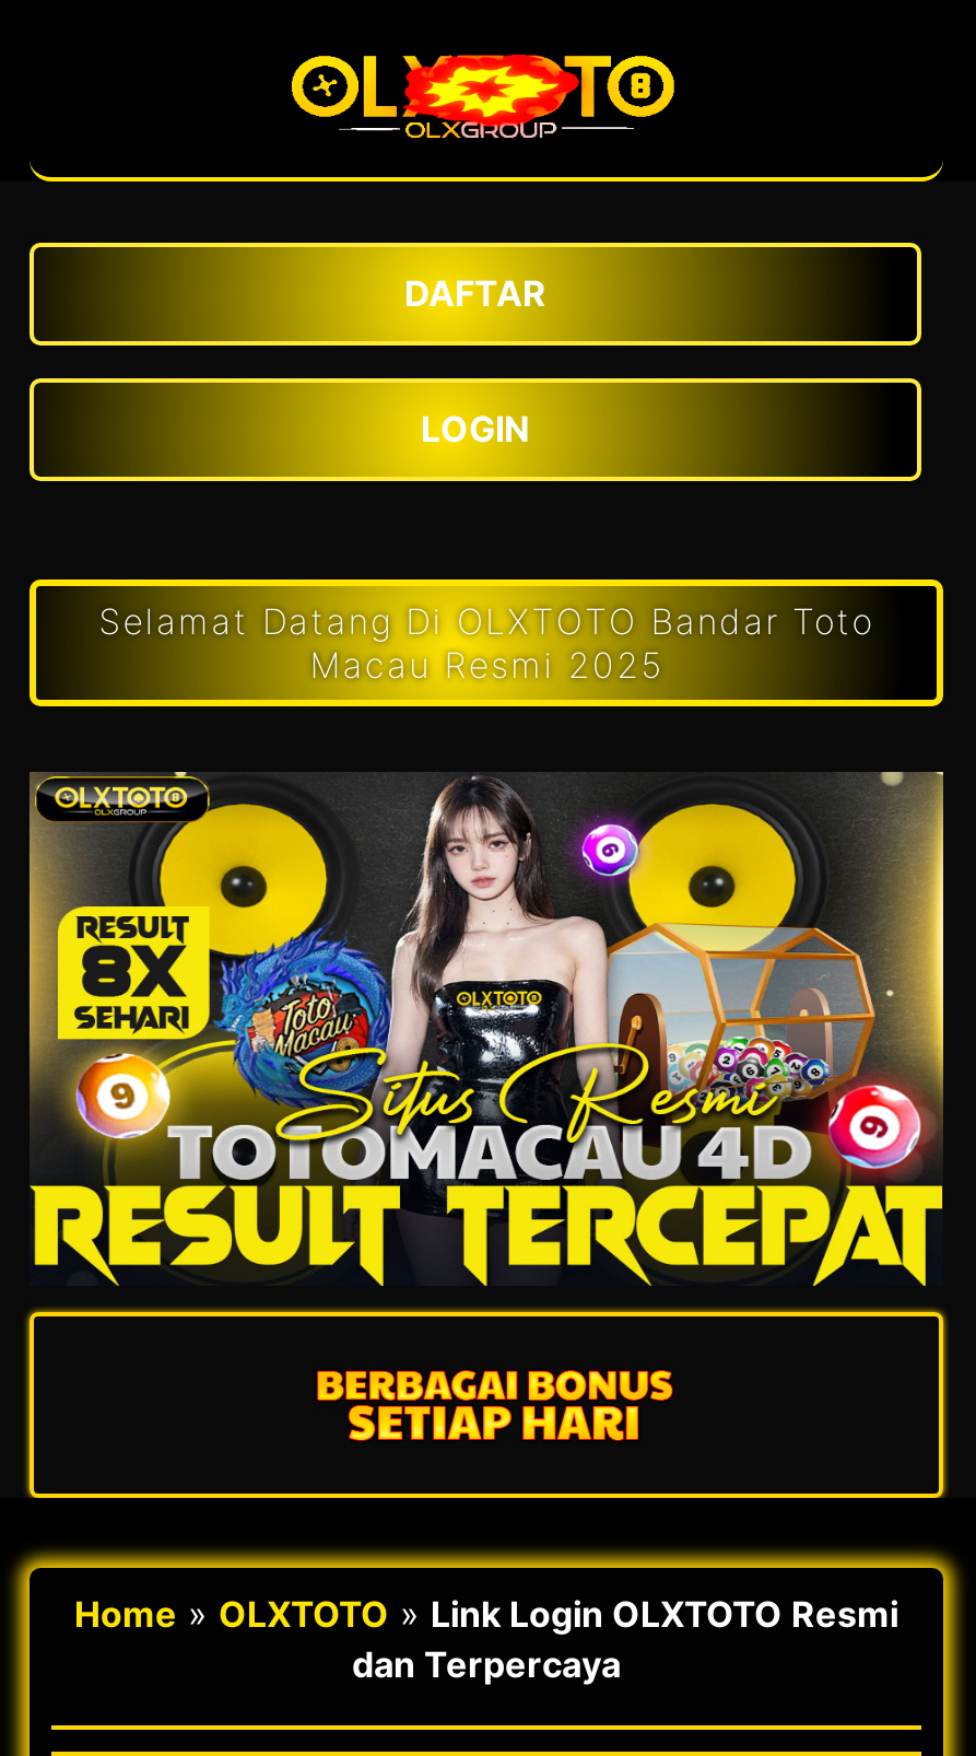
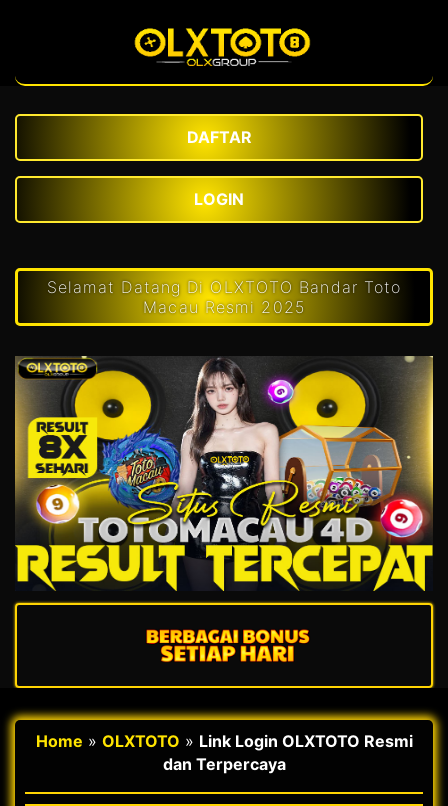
- [image]
+ [image]
